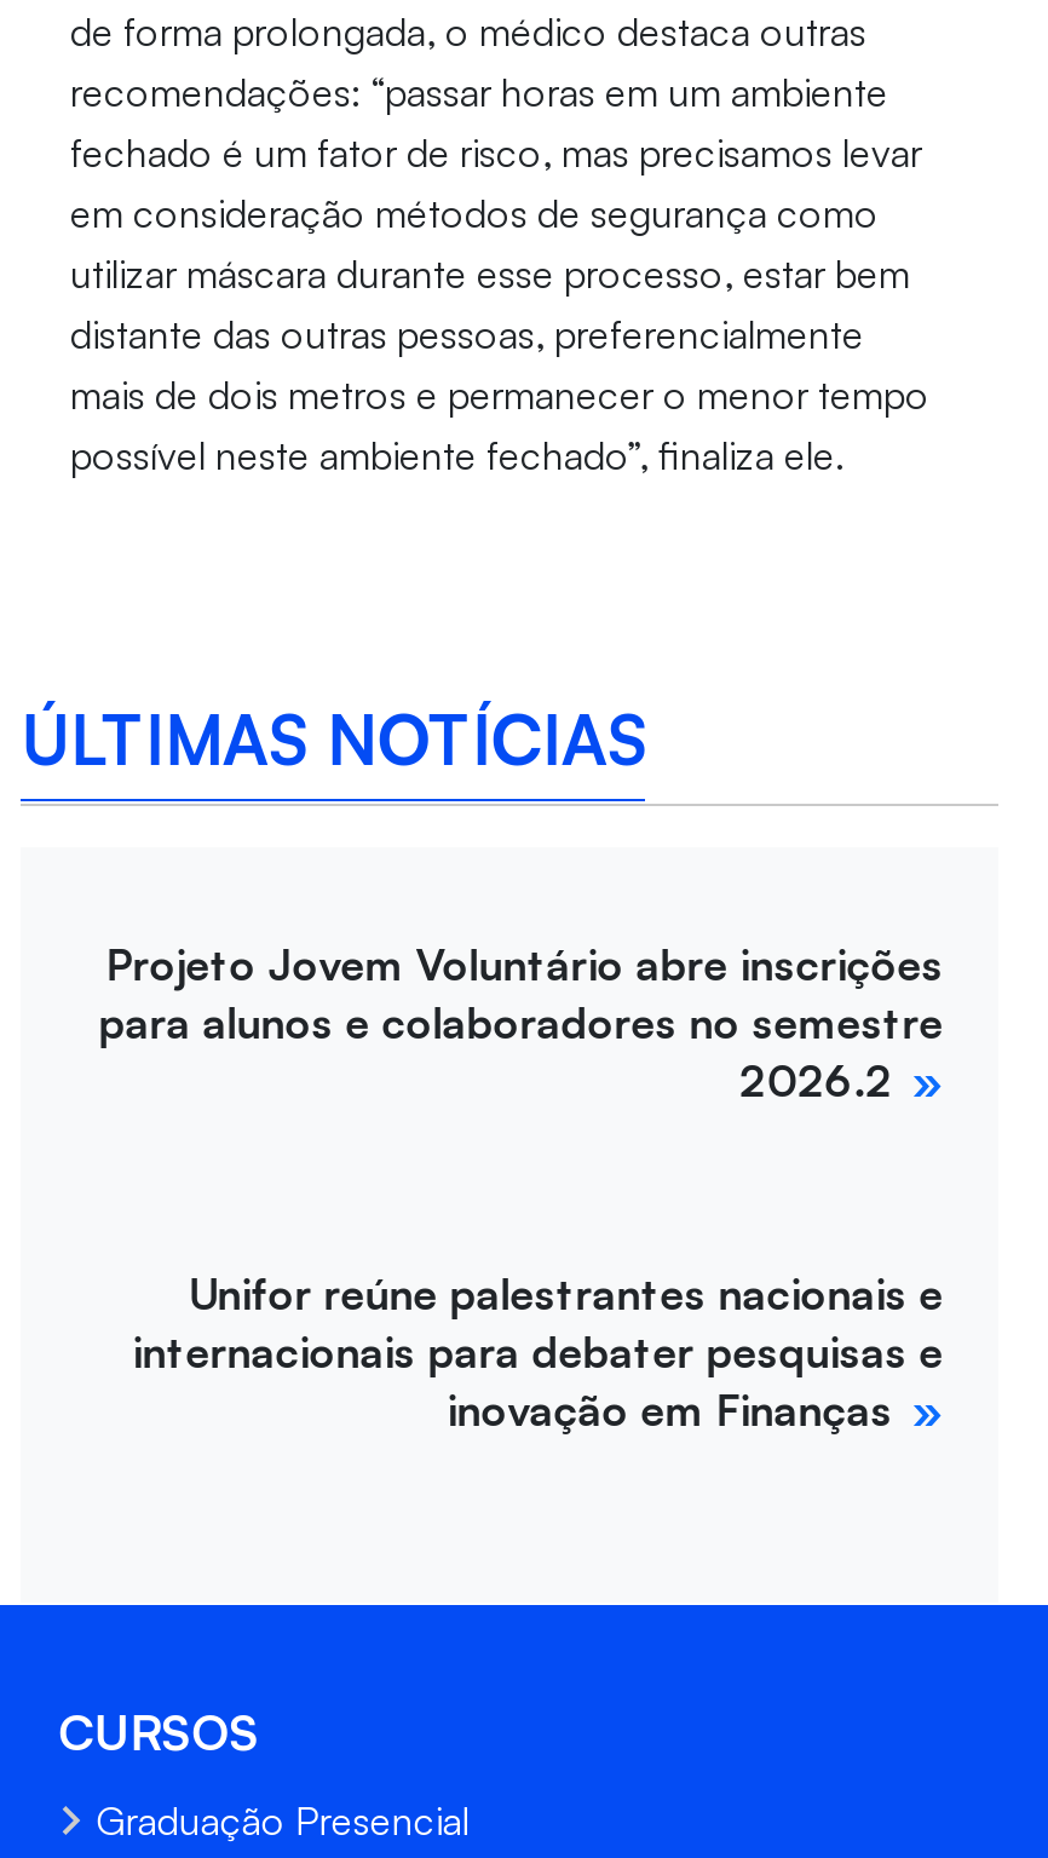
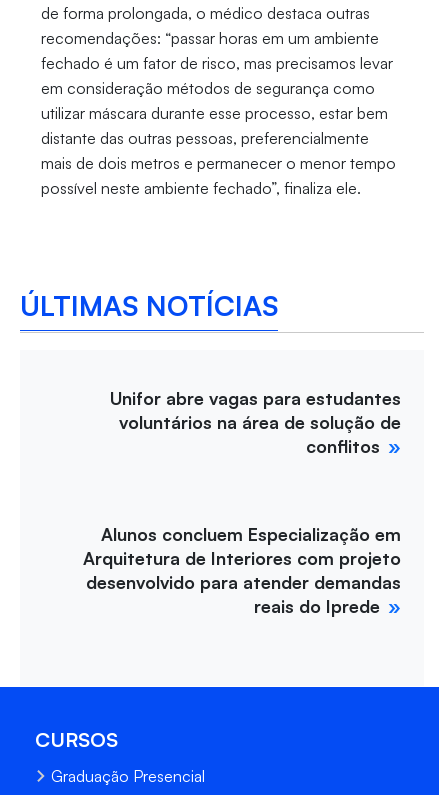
- Projeto Jovem Voluntário abre inscrições
- para alunos e colaboradores no semestre
- 2026.2
+ Unifor abre vagas para estudantes
+ voluntários na área de solução de
+ conflitos

- Unifor reúne palestrantes nacionais e
- internacionais para debater pesquisas e
- inovação em Finanças
+ Alunos concluem Especialização em
+ Arquitetura de Interiores com projeto
+ desenvolvido para atender demandas
+ reais do Iprede
